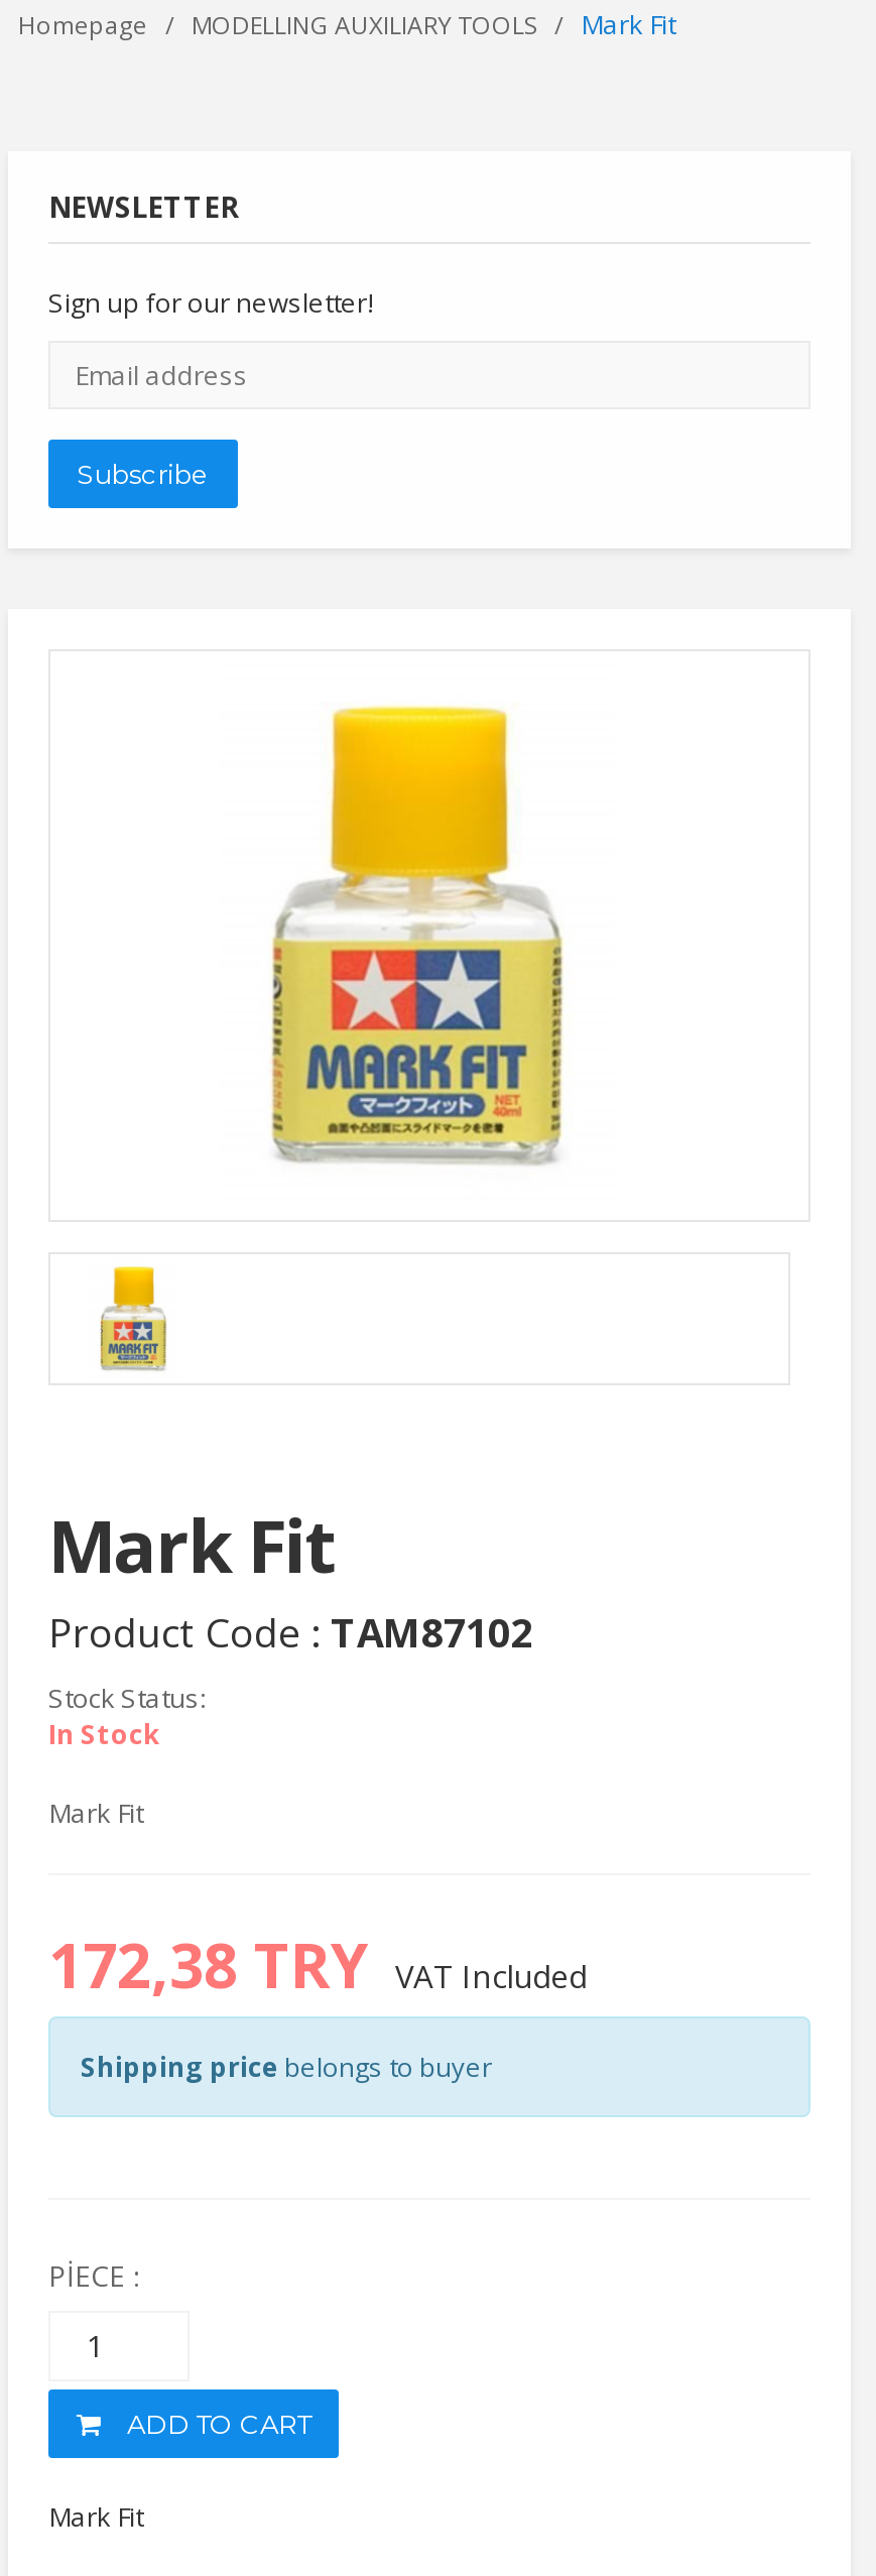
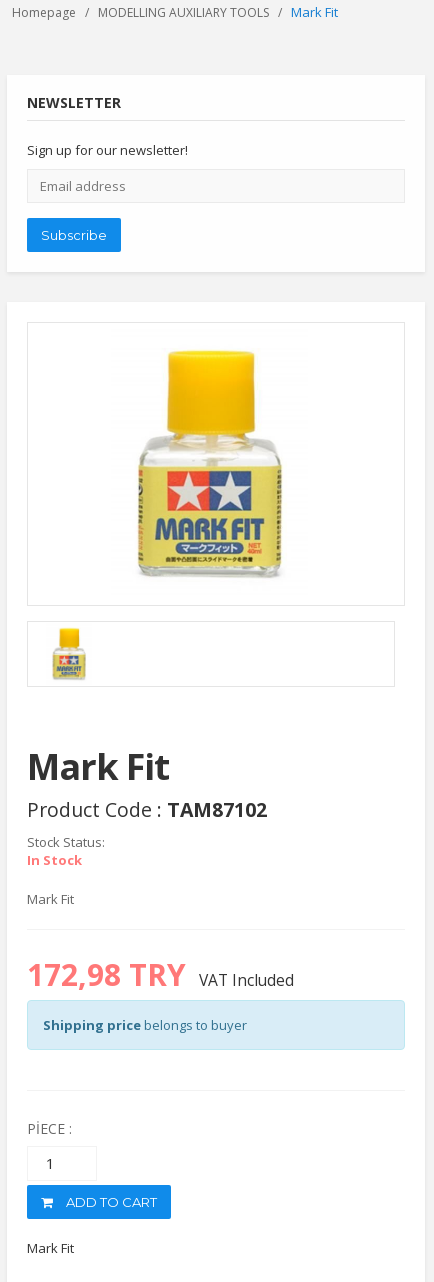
- 172,38 TRY VAT Included
+ 172,98 TRY VAT Included
